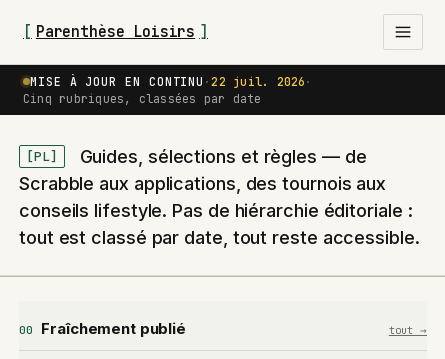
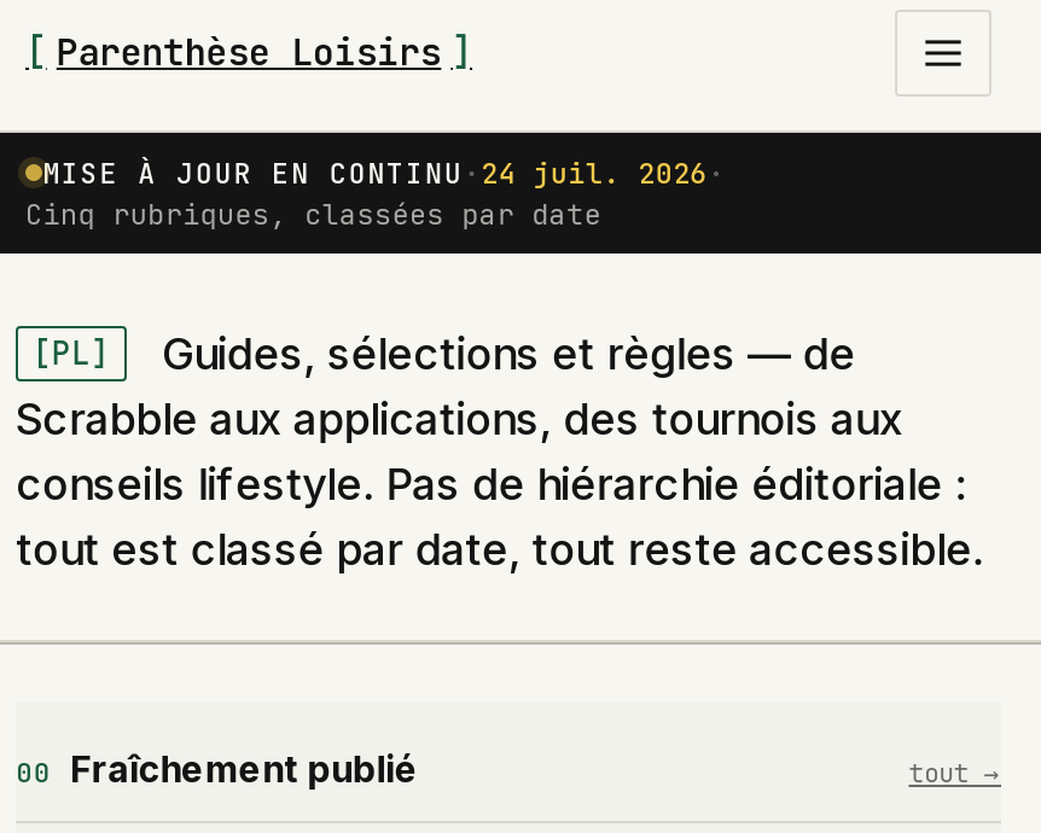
- MISE À JOUR EN CONTINU · 22 juil. 2026 ·
+ MISE À JOUR EN CONTINU · 24 juil. 2026 ·
